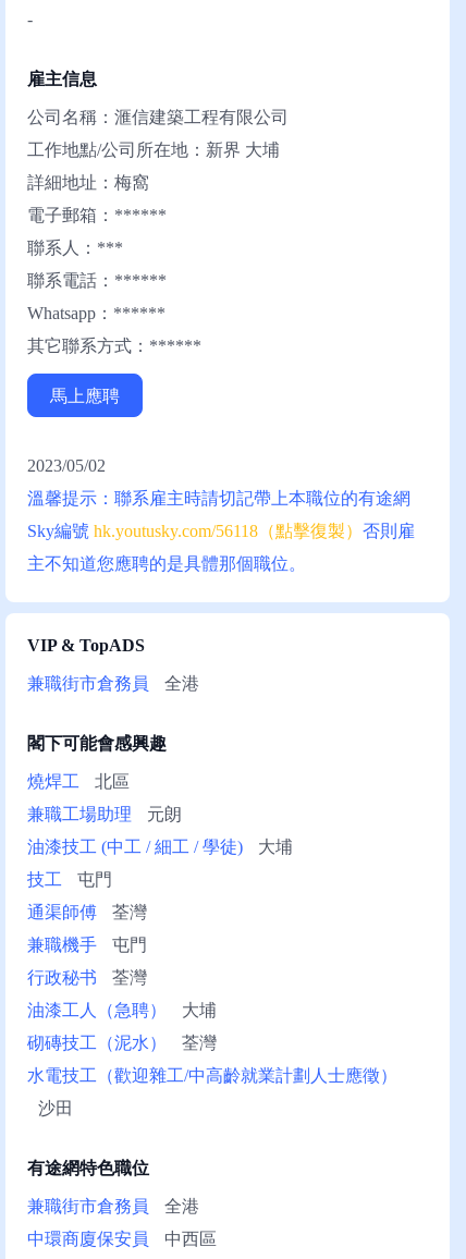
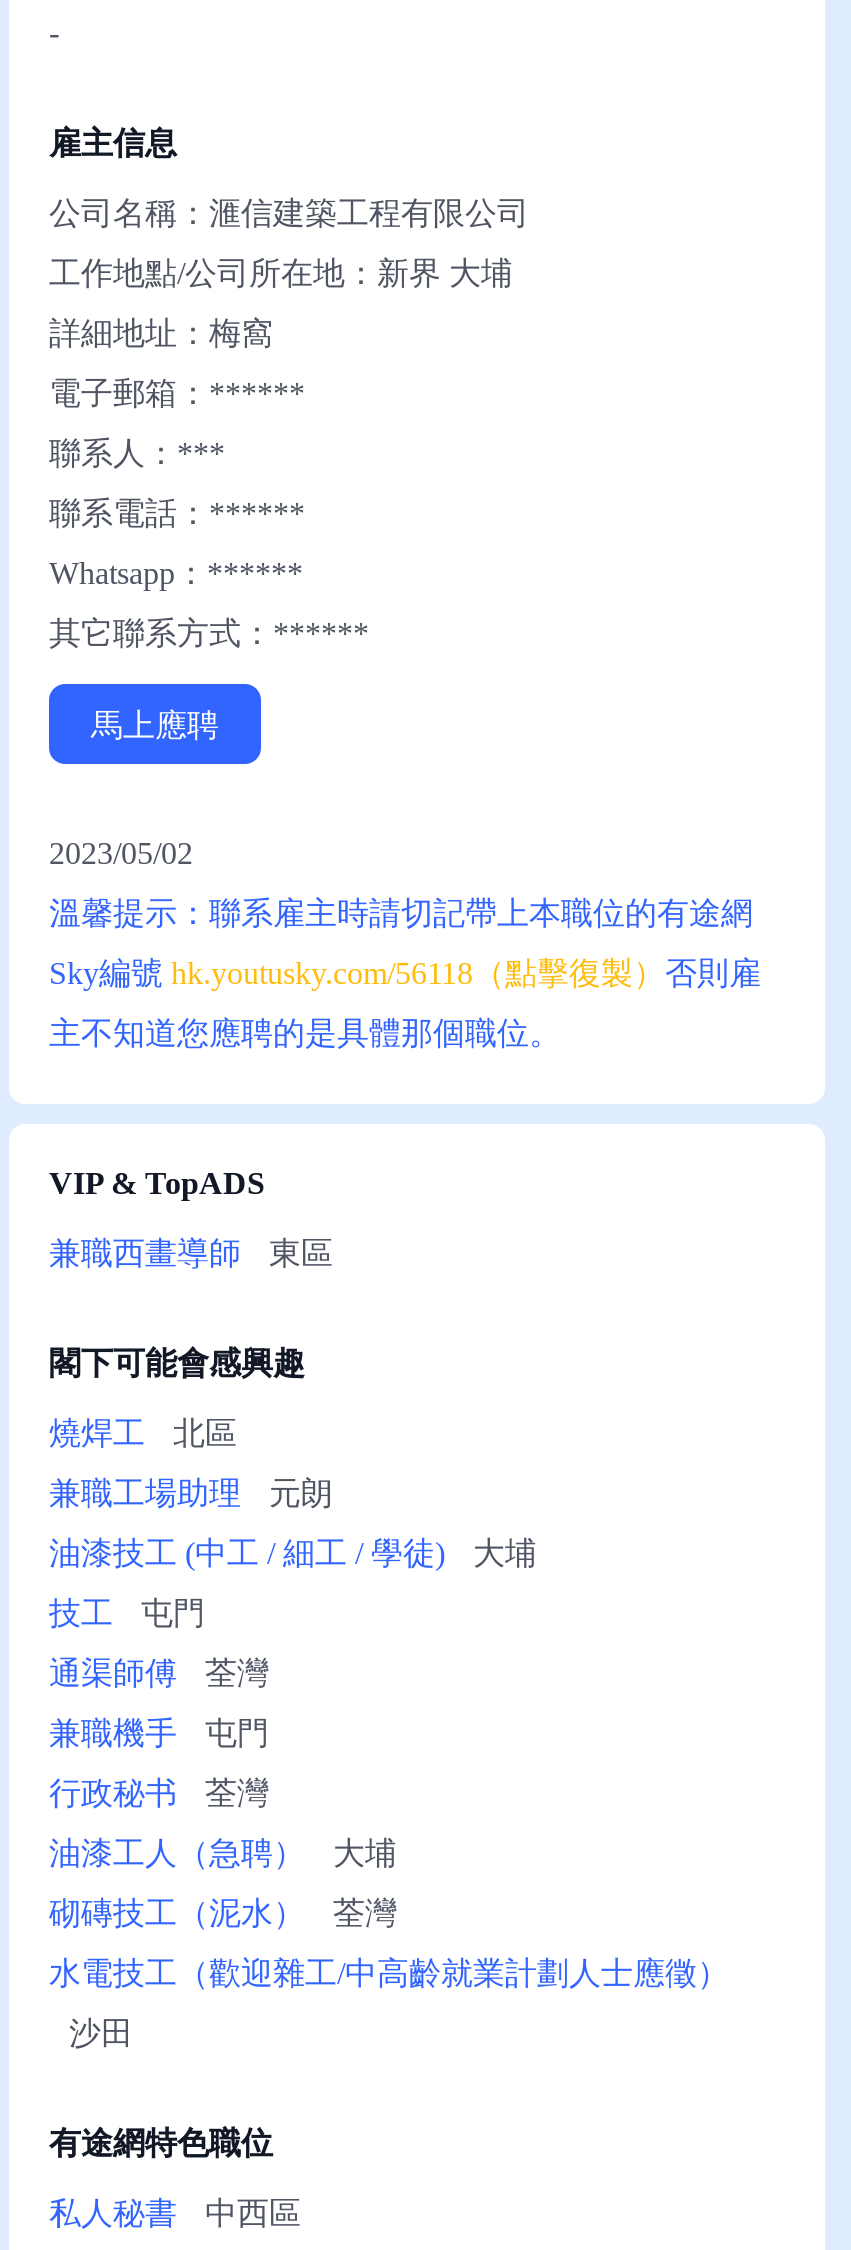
- 兼職街市倉務員
- 全港
+ 兼職西畫導師
+ 東區

- 兼職街市倉務員
- 全港
- 中環商廈保安員
+ 私人秘書
